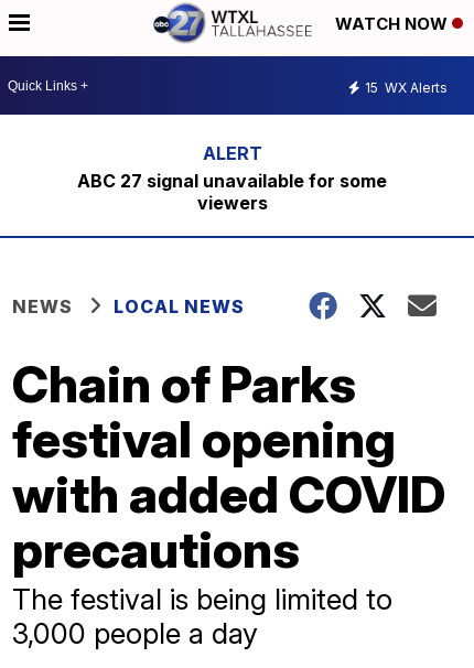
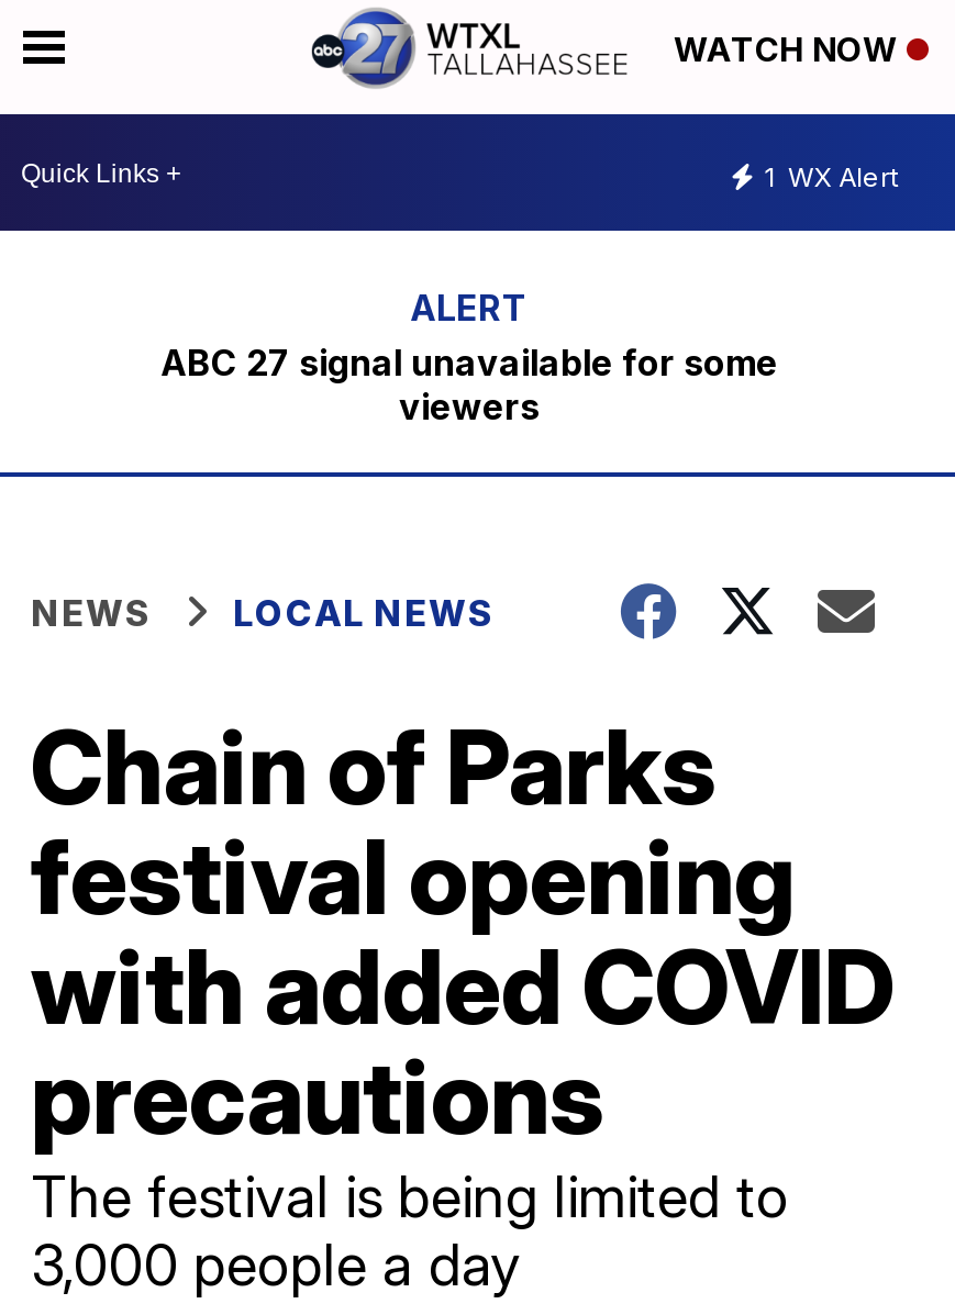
- 15 WX Alerts
+ 1 WX Alert
